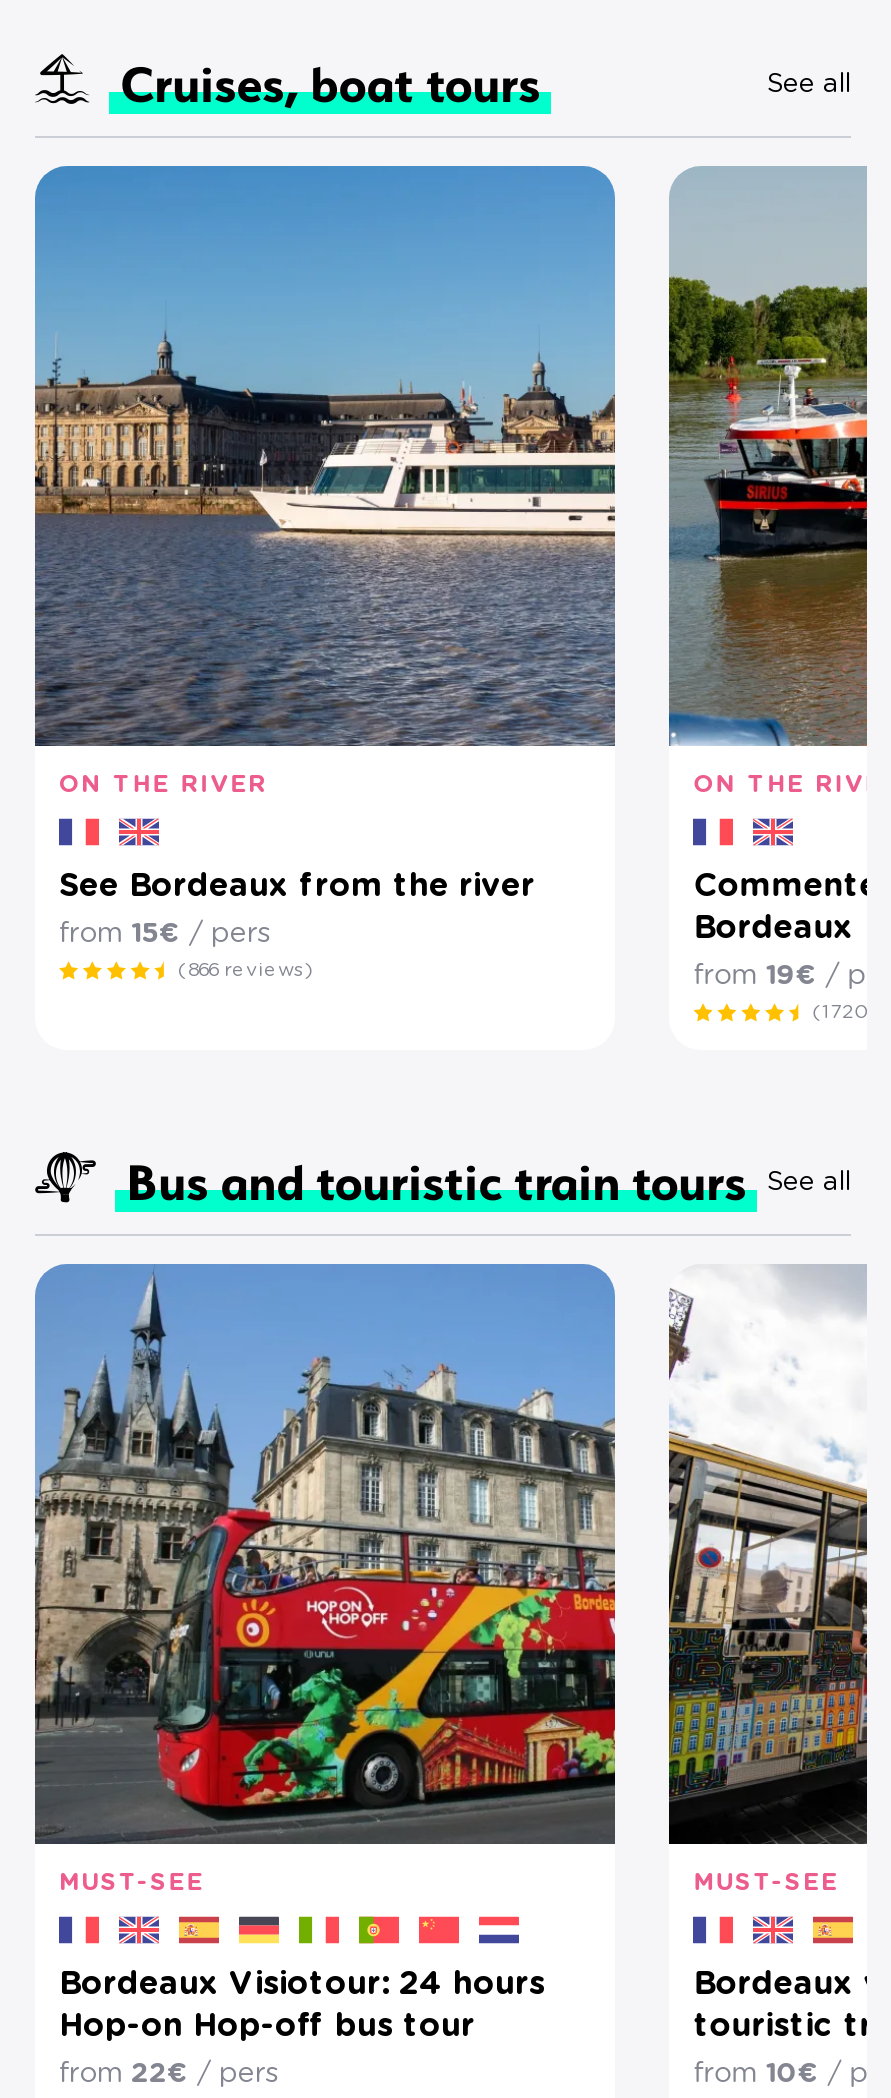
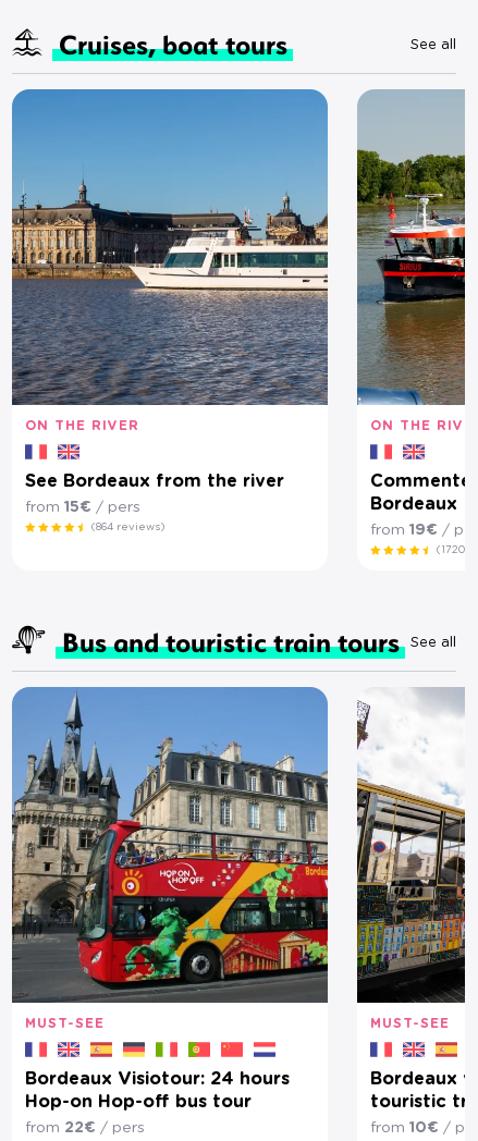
- (866 reviews)
+ (864 reviews)
